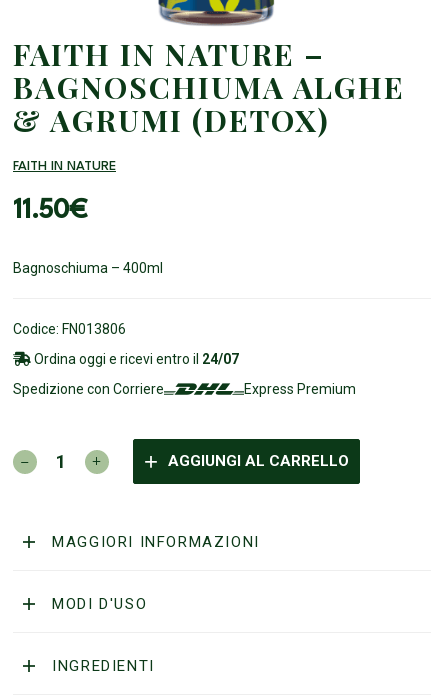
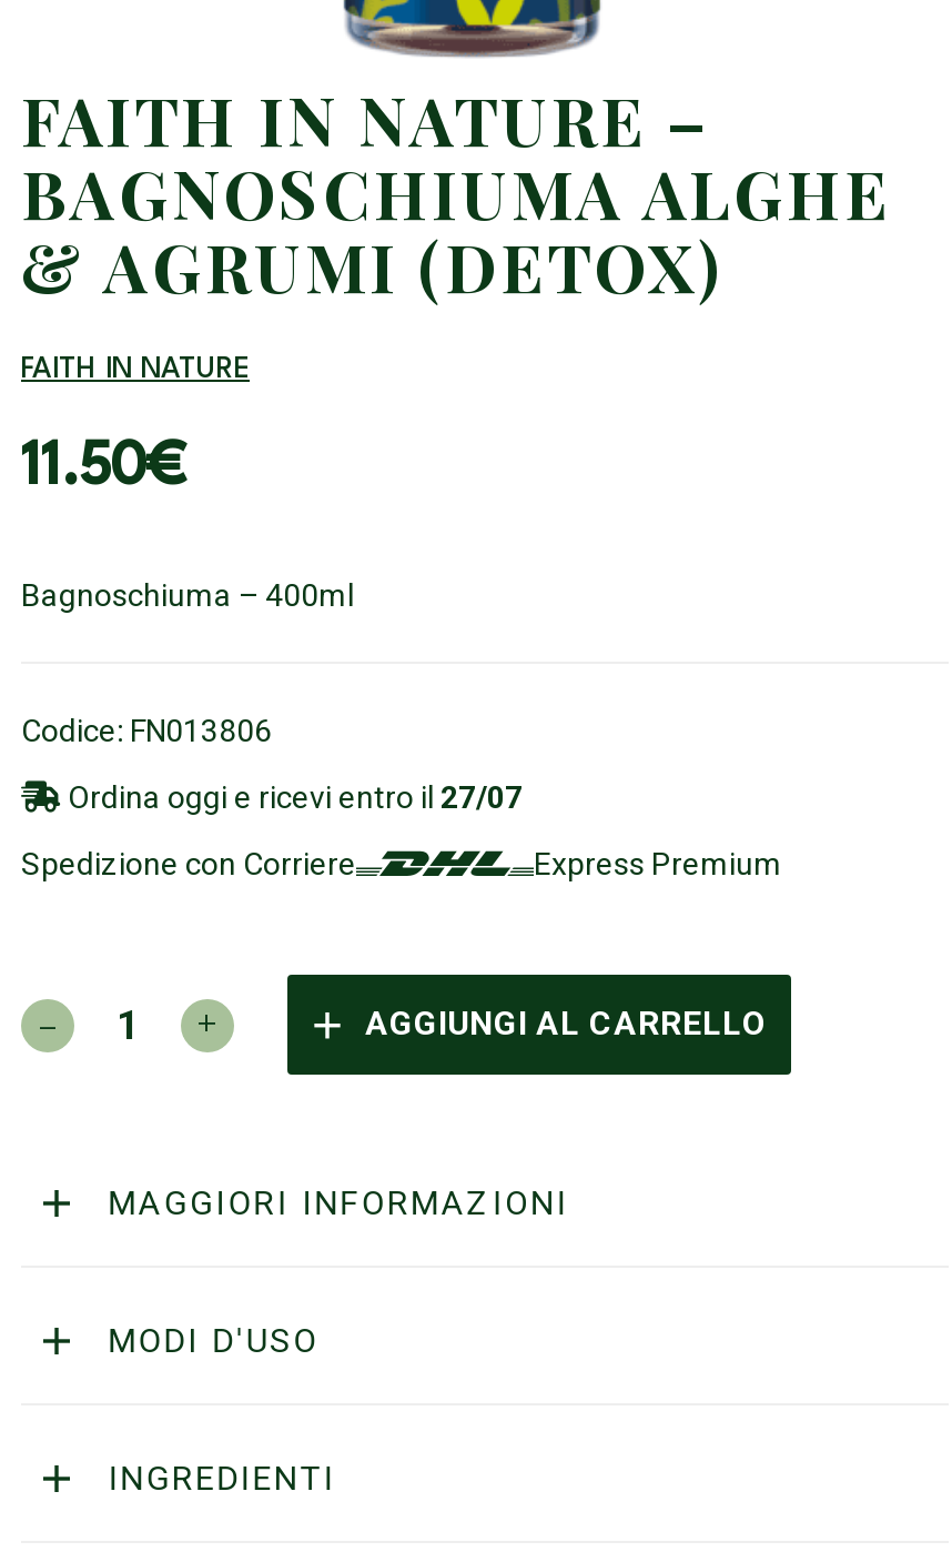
- Ordina oggi e ricevi entro il 24/07
+ Ordina oggi e ricevi entro il 27/07
